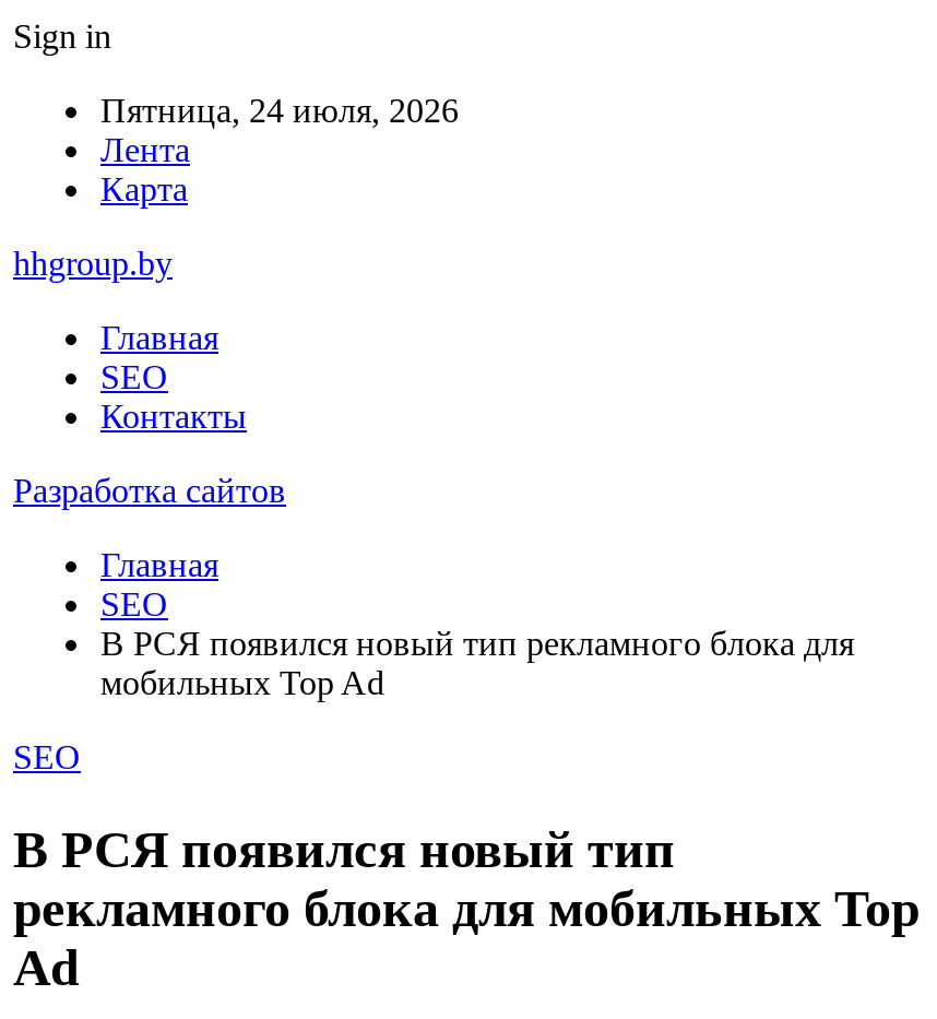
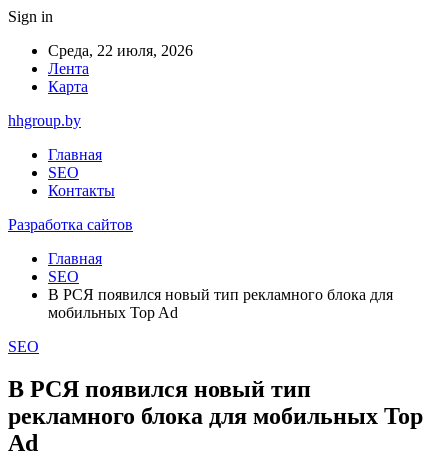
- Пятница, 24 июля, 2026
+ Среда, 22 июля, 2026
